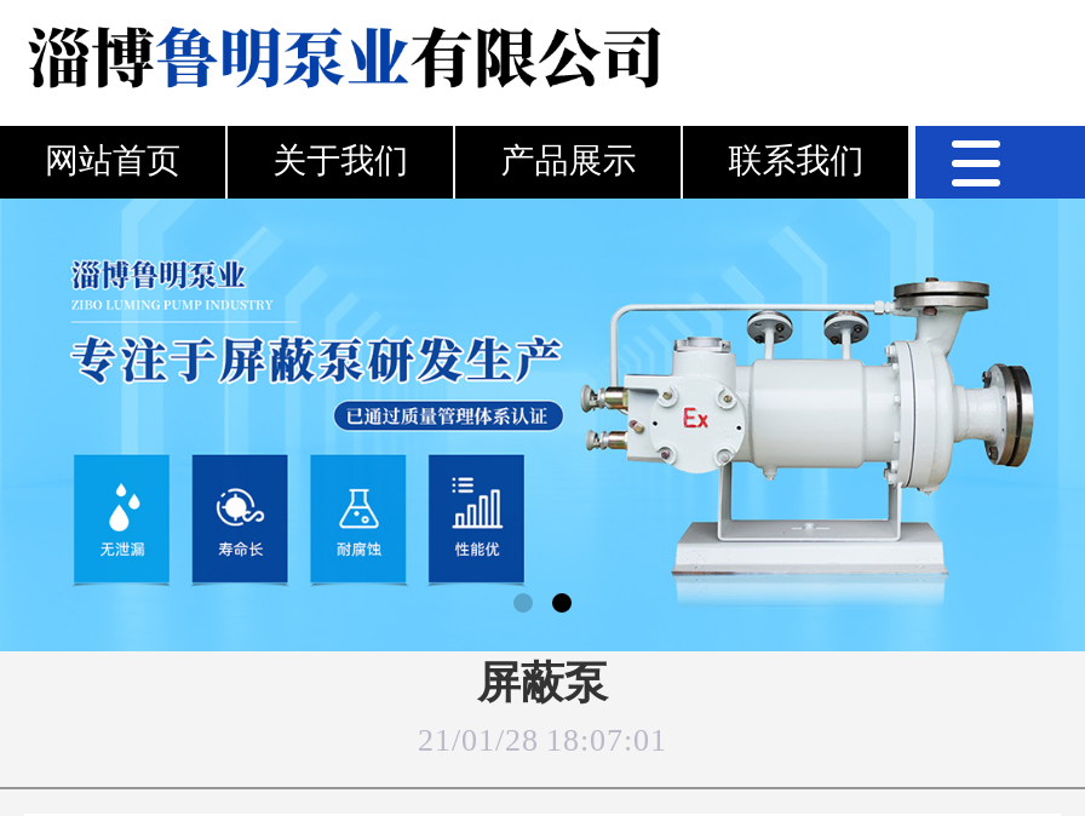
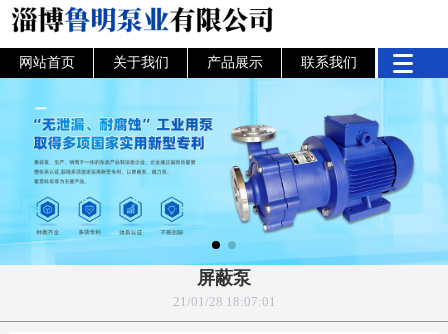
- [image]
+ [image]
